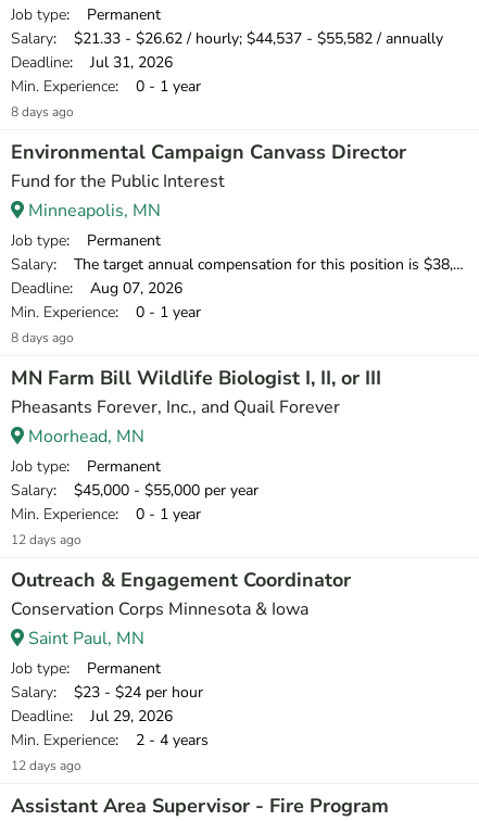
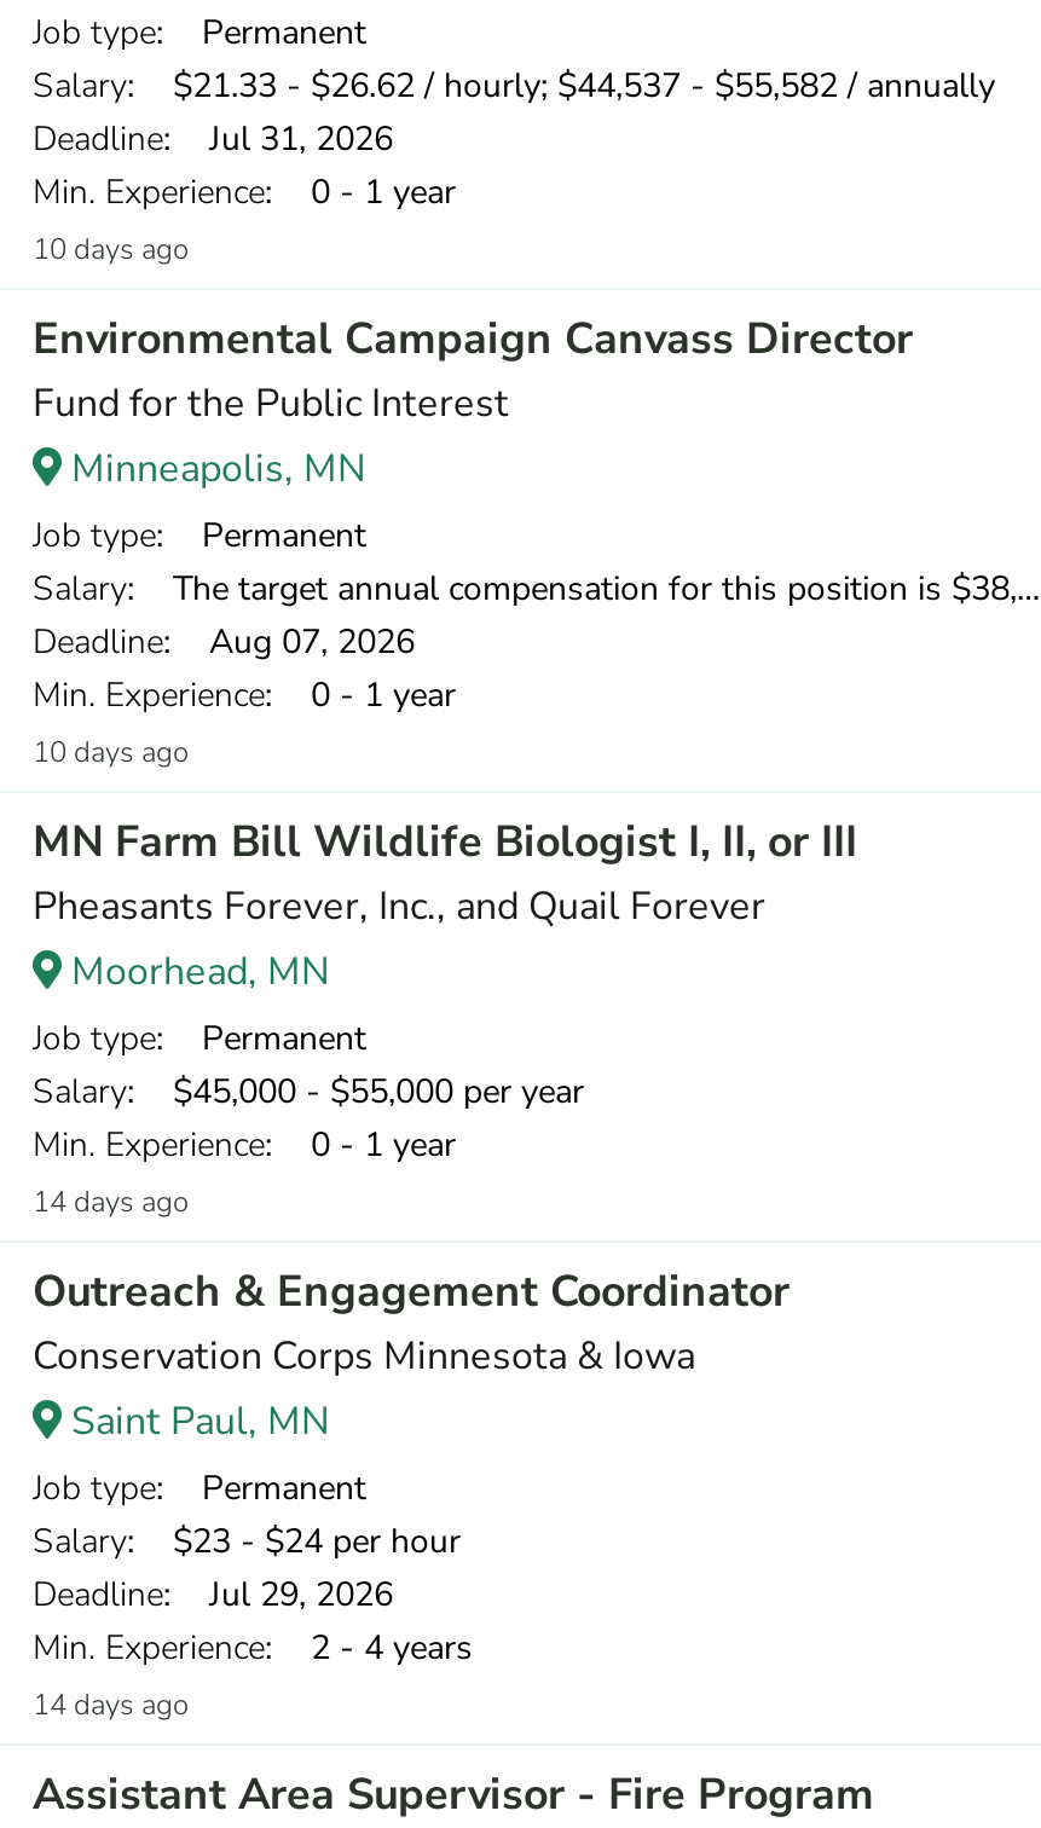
- 8 days ago
+ 10 days ago

- 8 days ago
+ 10 days ago

- 12 days ago
+ 14 days ago

- 12 days ago
+ 14 days ago
